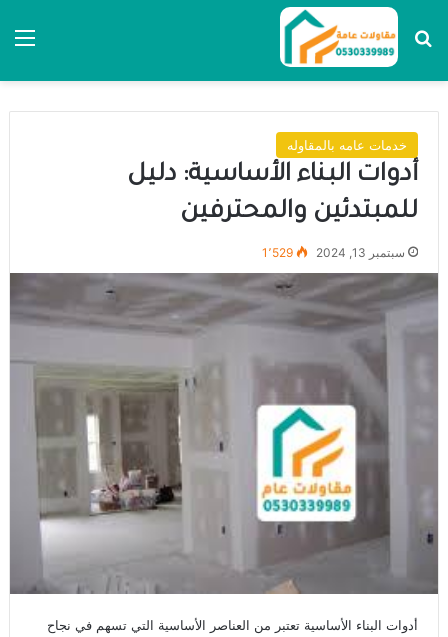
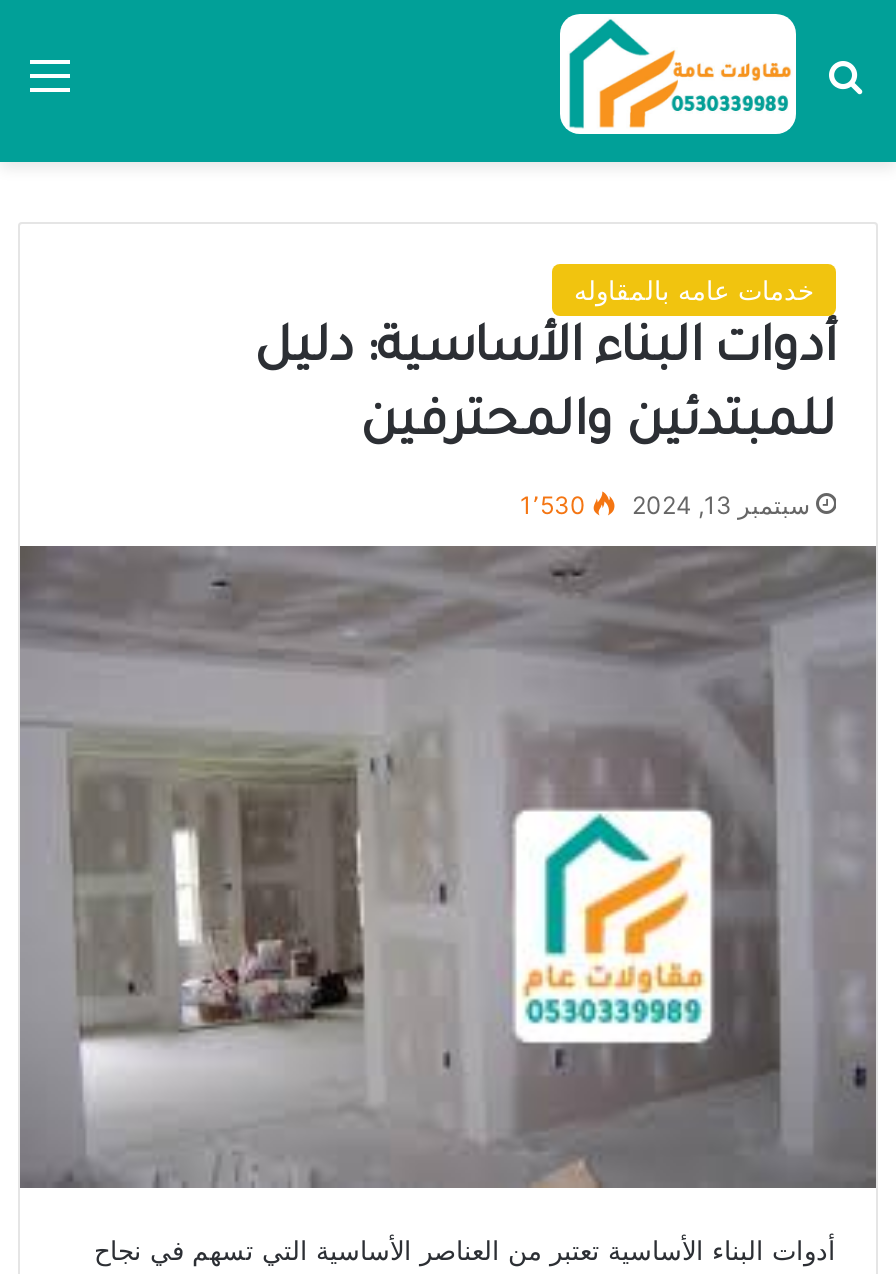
- 1٬529
+ 1٬530
